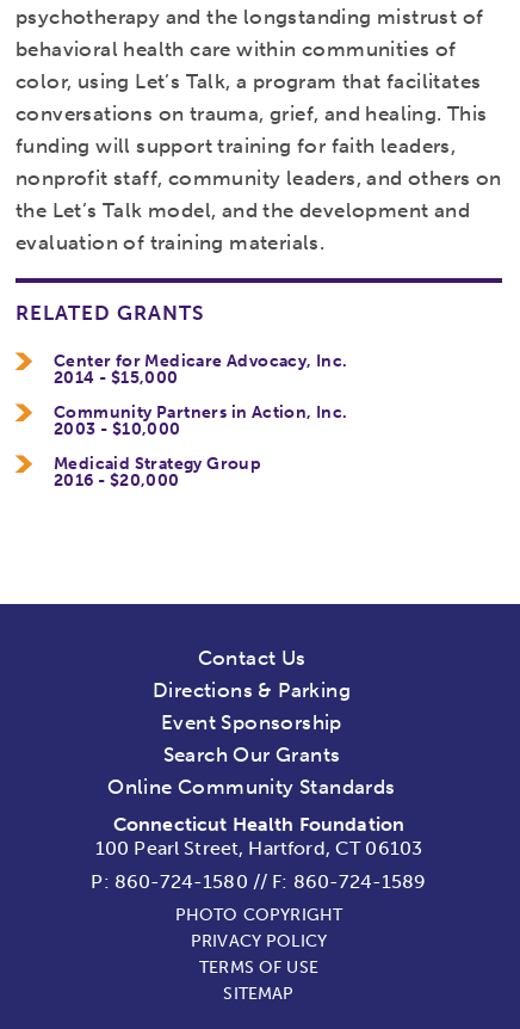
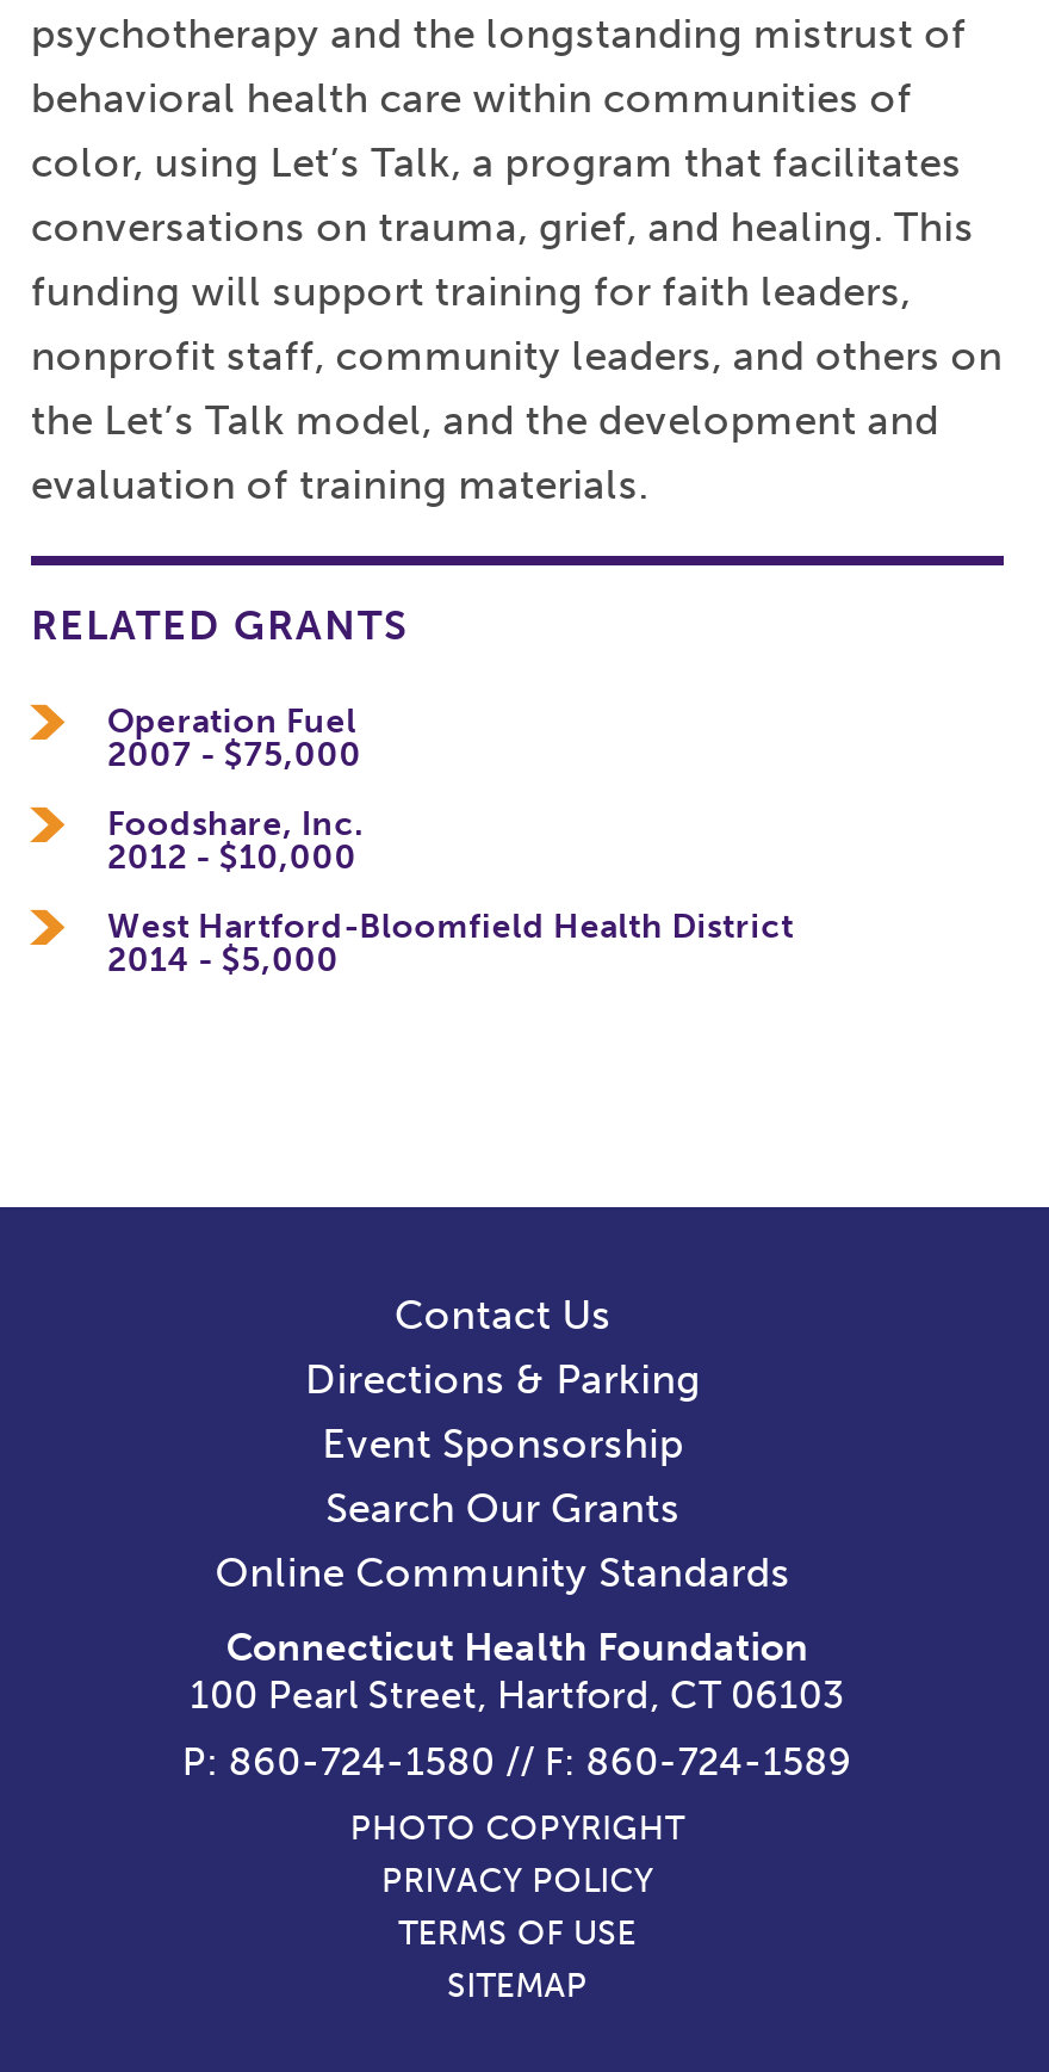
- Center for Medicare Advocacy, Inc.
- 2014 - $15,000
+ Operation Fuel
+ 2007 - $75,000

- Community Partners in Action, Inc.
- 2003 - $10,000
+ Foodshare, Inc.
+ 2012 - $10,000

- Medicaid Strategy Group
- 2016 - $20,000
+ West Hartford-Bloomfield Health District
+ 2014 - $5,000
